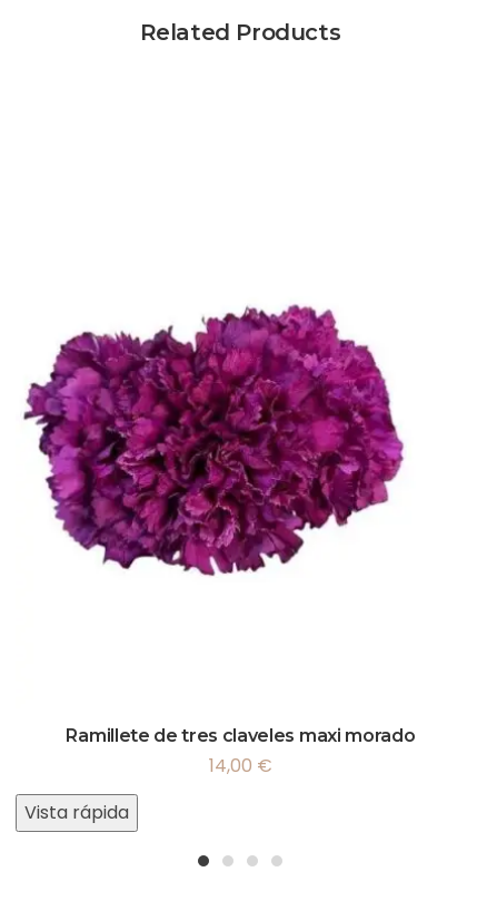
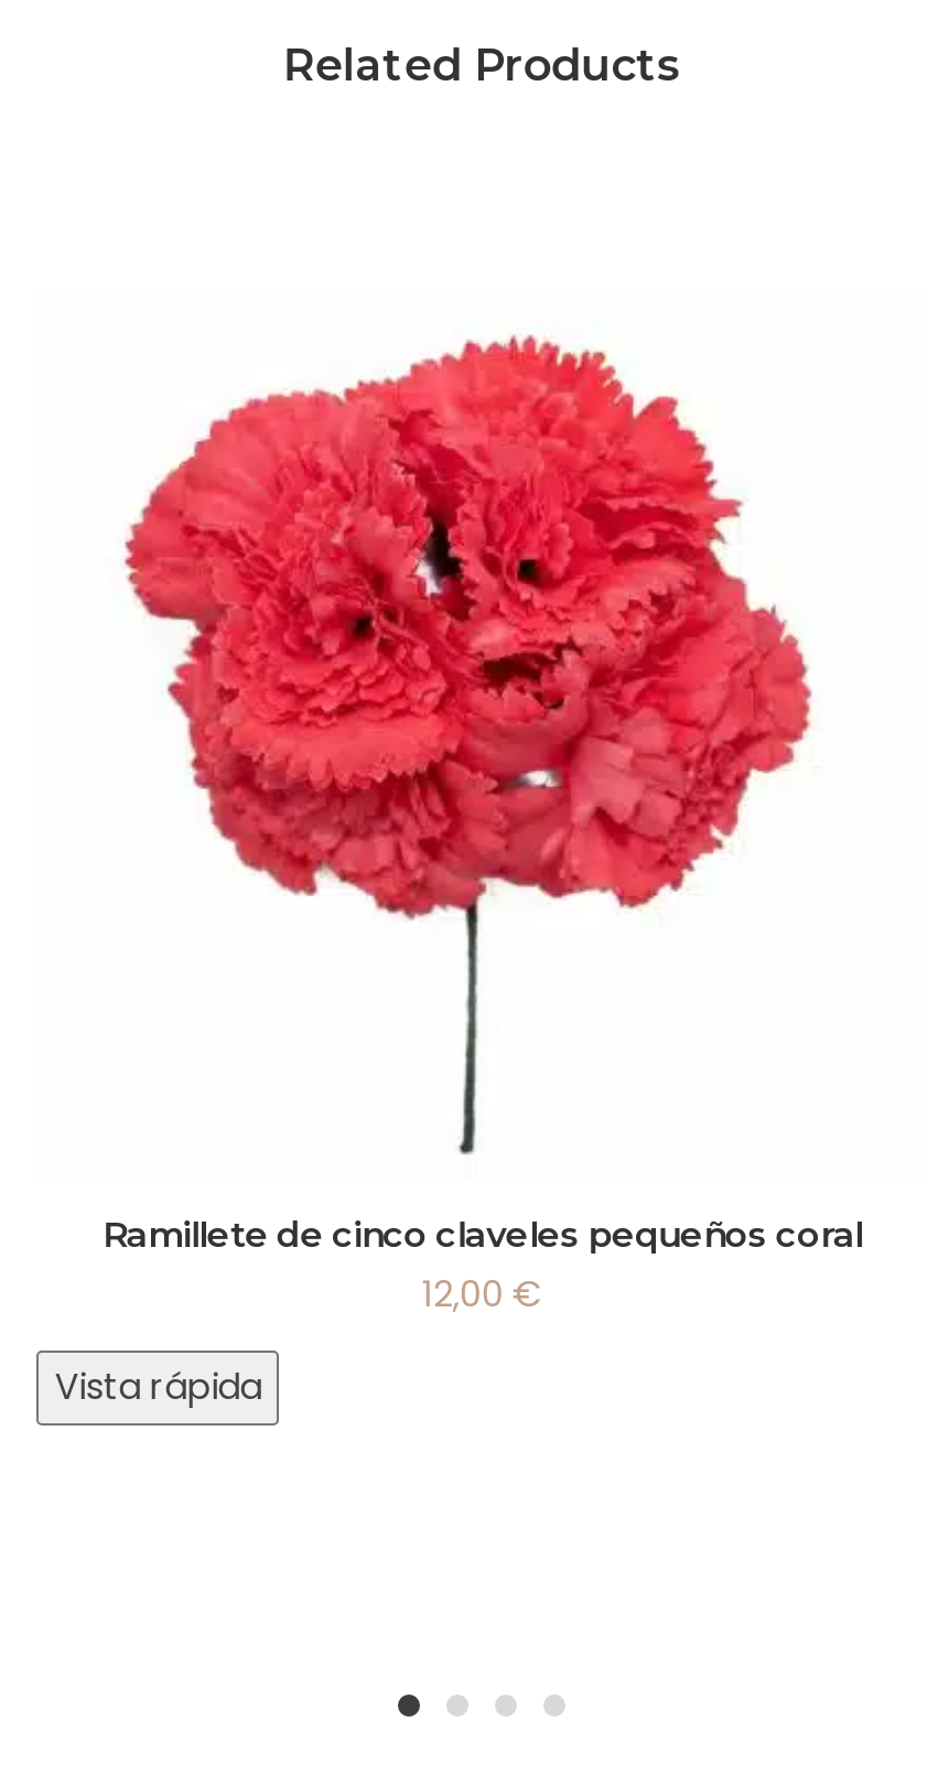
- [image]
+ [image]

- Ramillete de tres claveles maxi morado
+ Ramillete de cinco claveles pequeños coral

- 14,00 €
+ 12,00 €

moved up: Vista rápida
